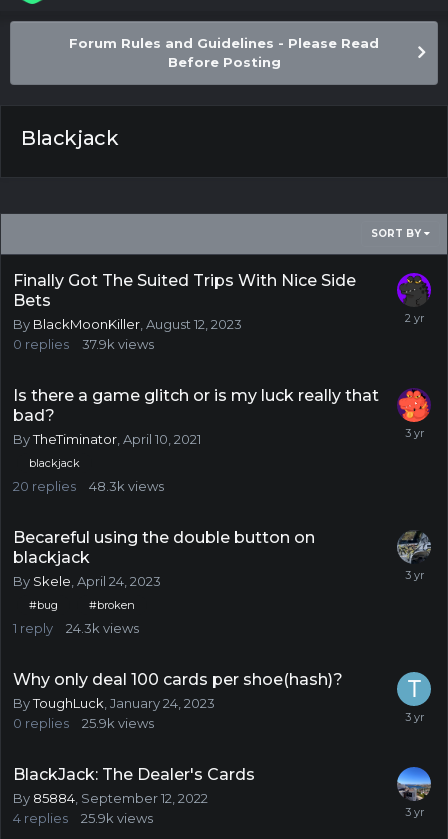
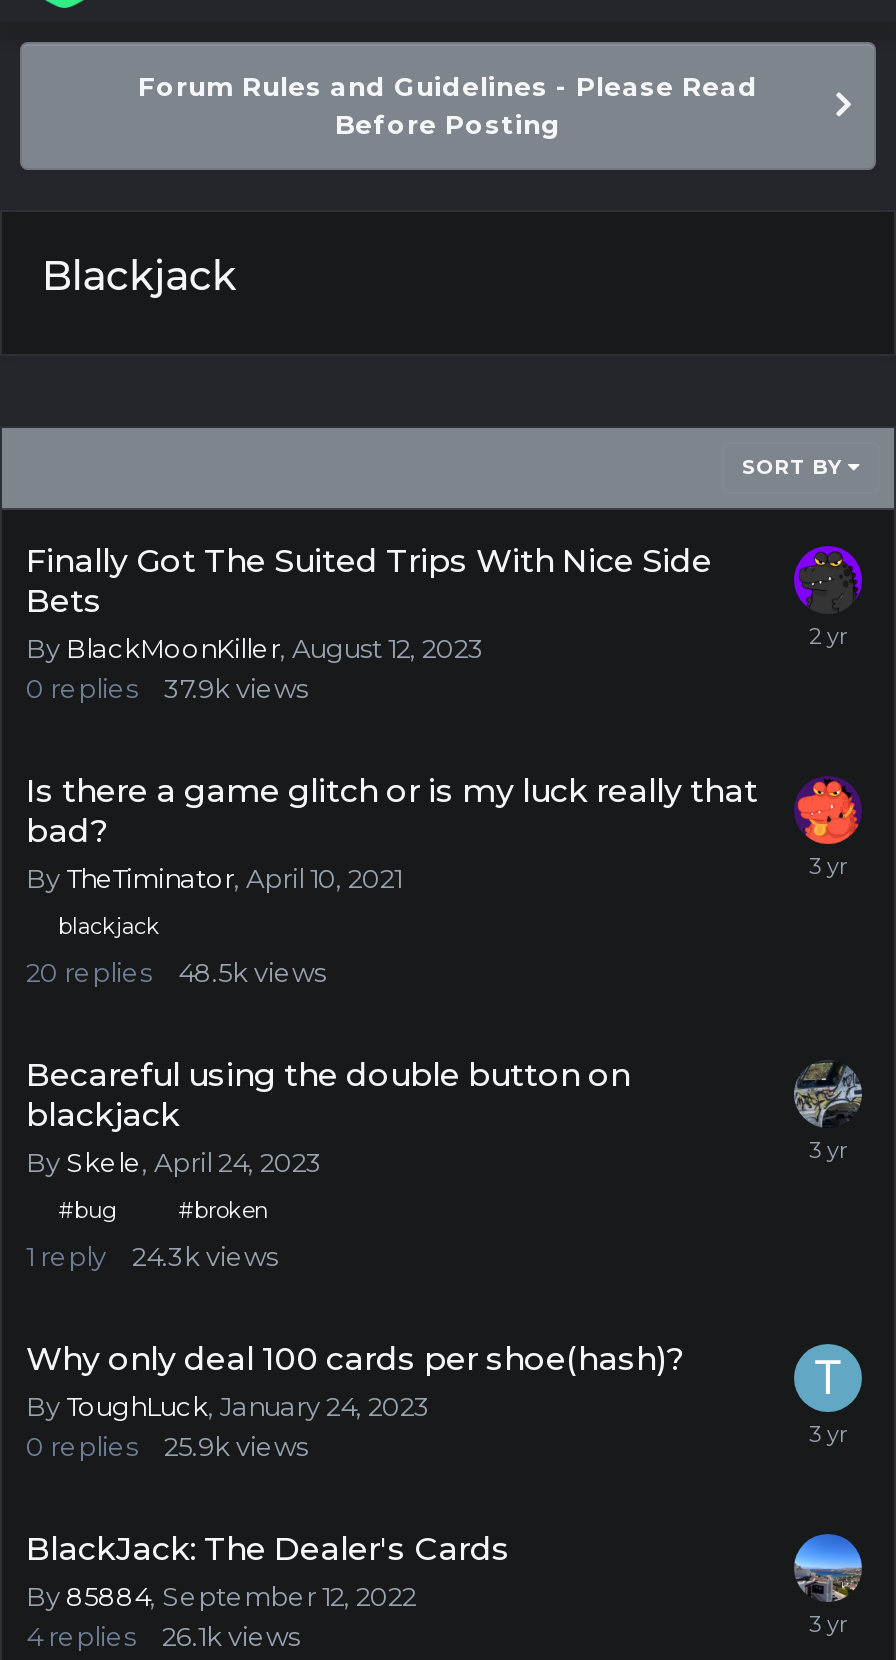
- 20 replies 48.3k views
+ 20 replies 48.5k views

- 4 replies 25.9k views
+ 4 replies 26.1k views
